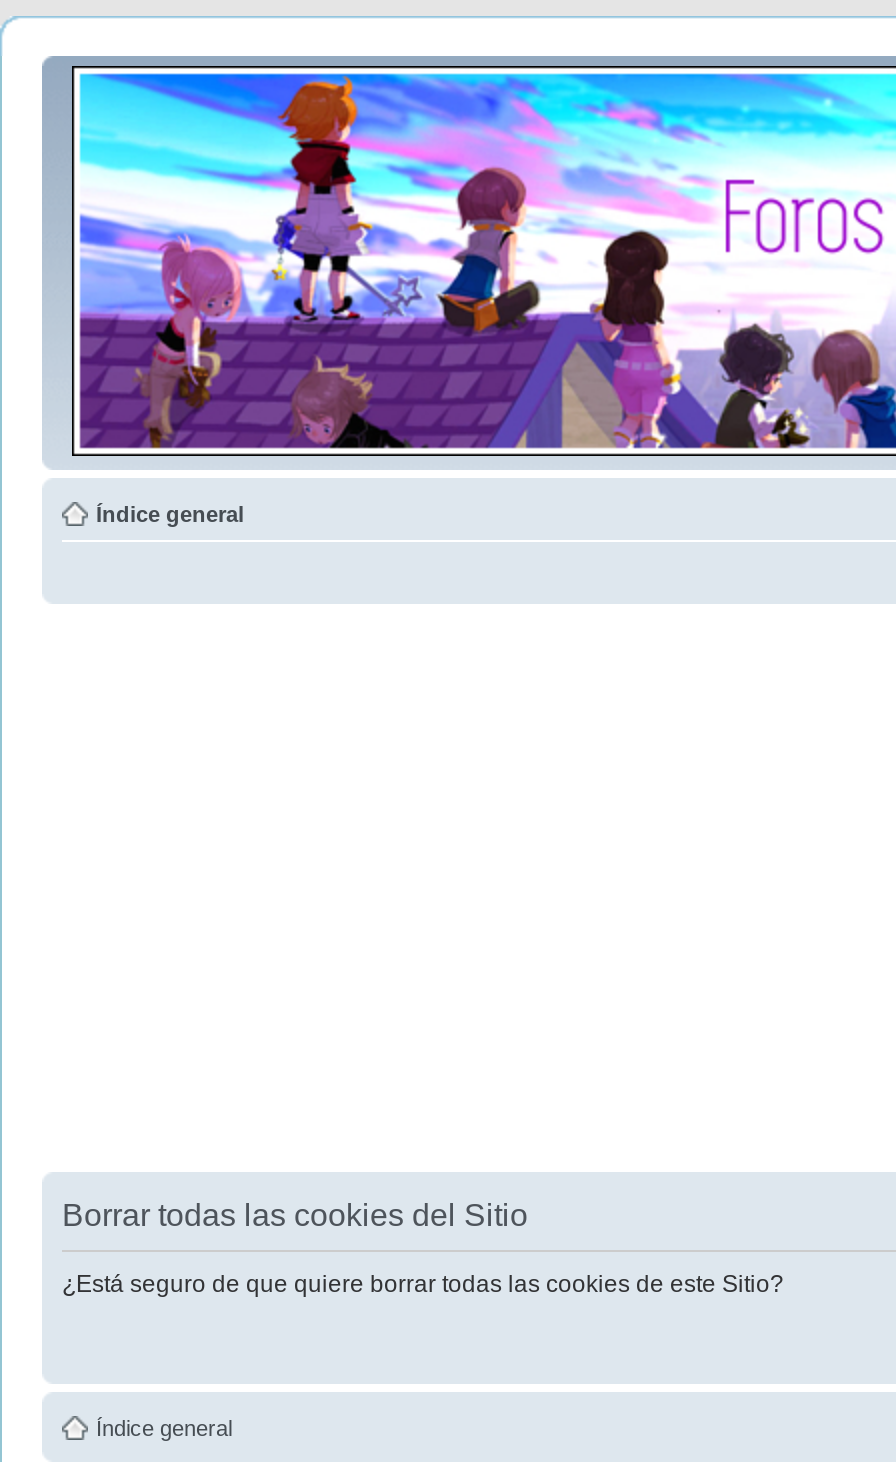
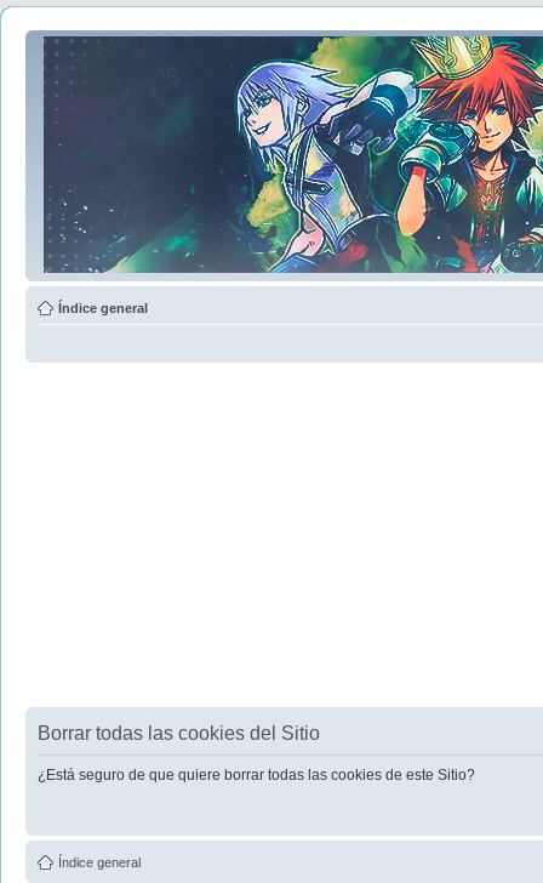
- [image]
+ [image]
